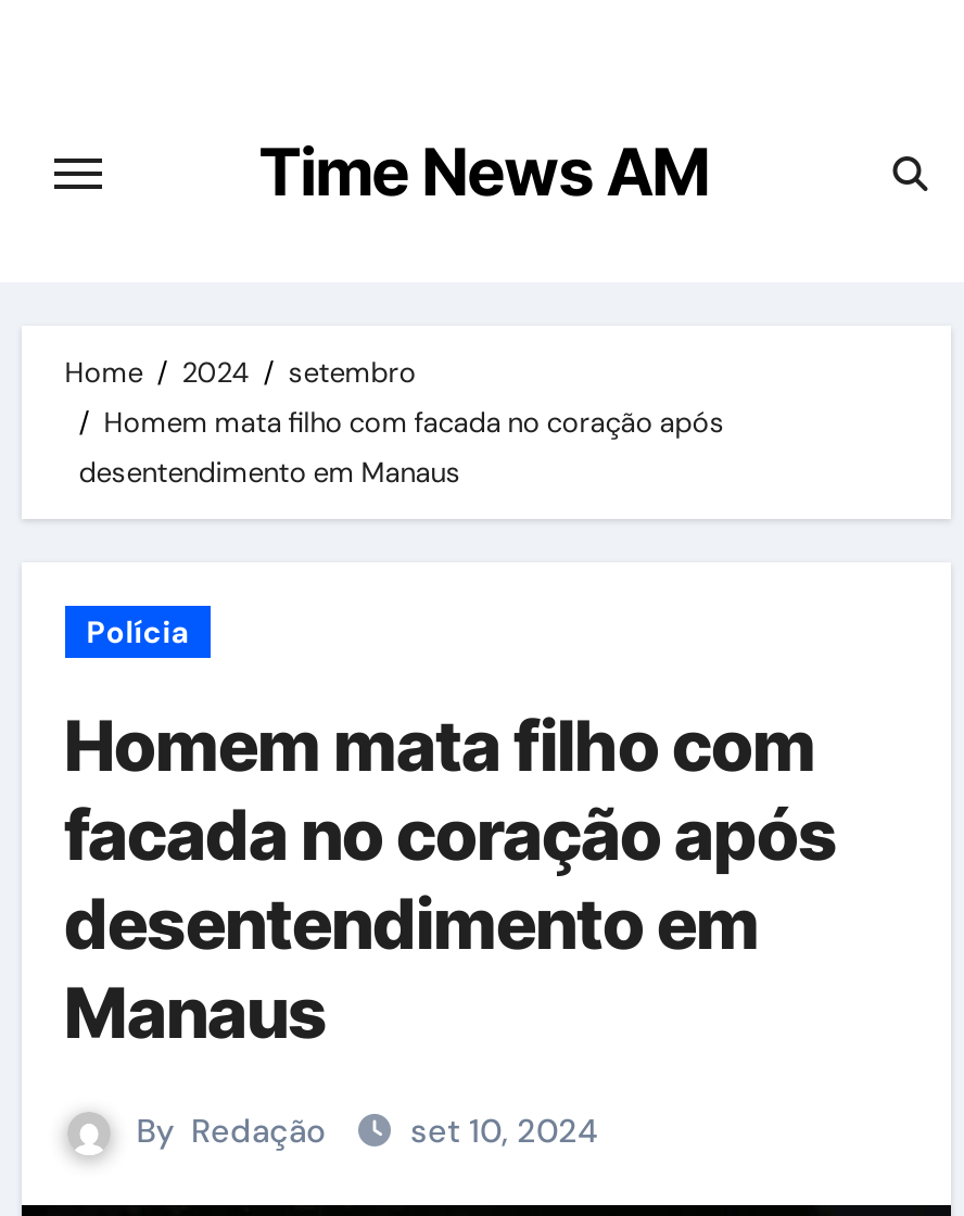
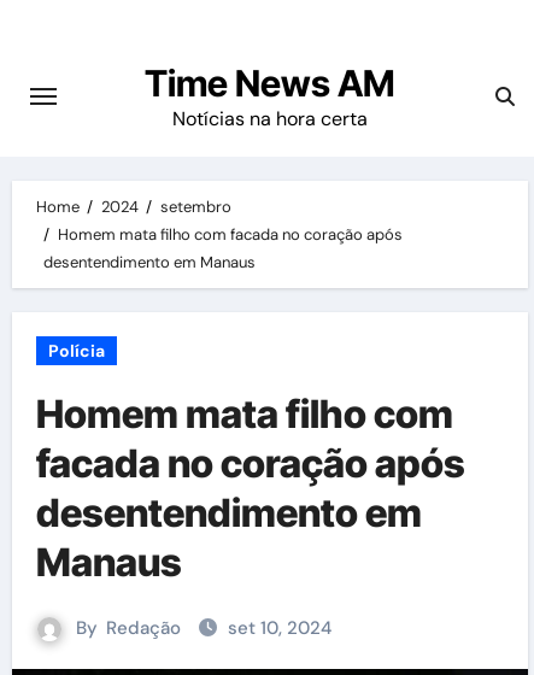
+ Notícias na hora certa
